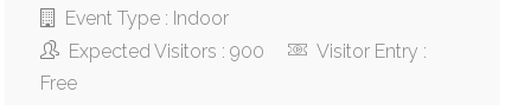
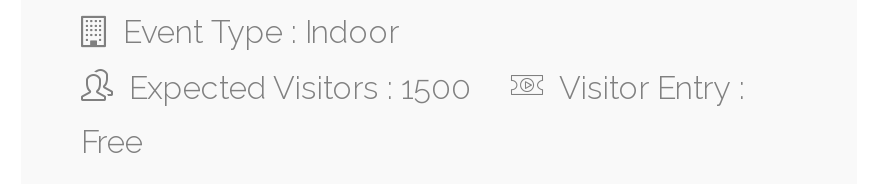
- Expected Visitors : 900
+ Expected Visitors : 1500
